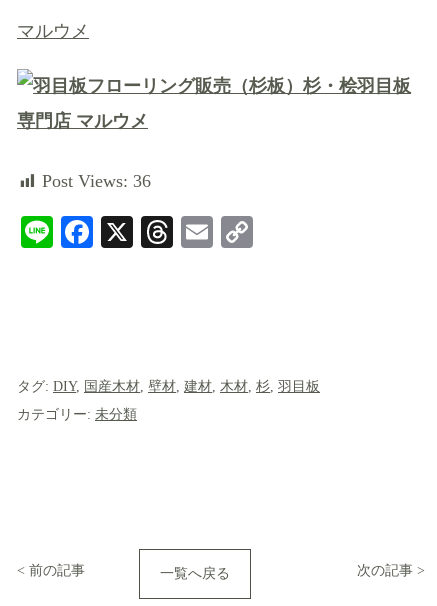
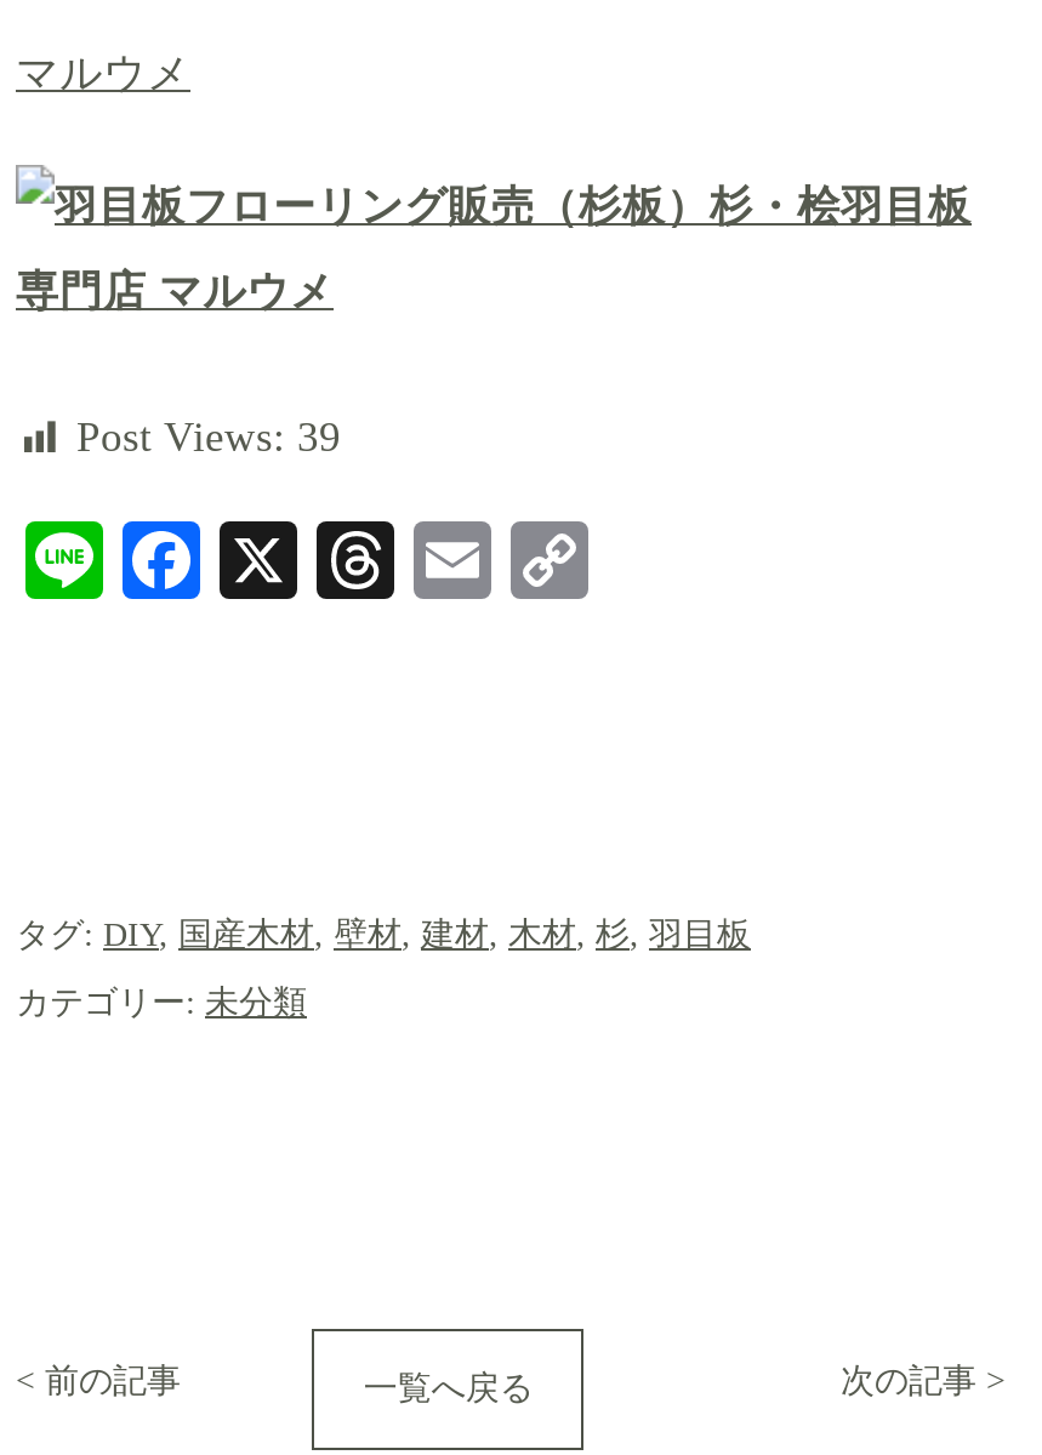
- Post Views: 36
+ Post Views: 39
